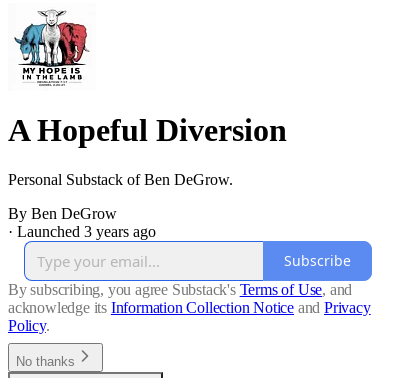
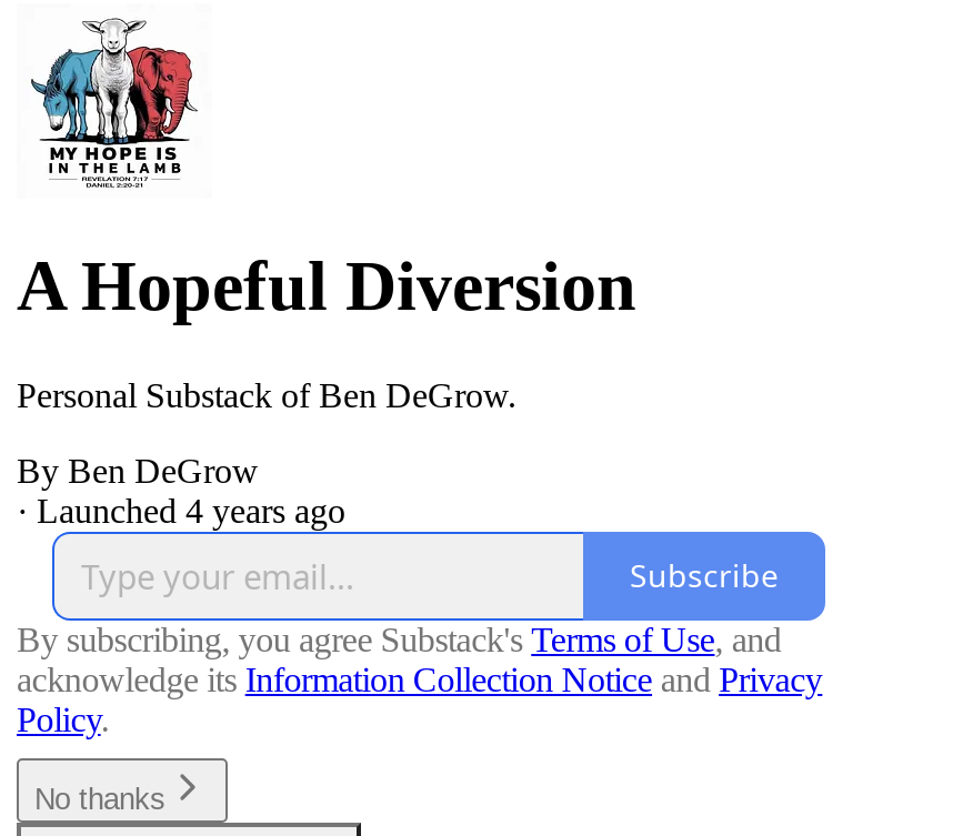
- · Launched 3 years ago
+ · Launched 4 years ago
